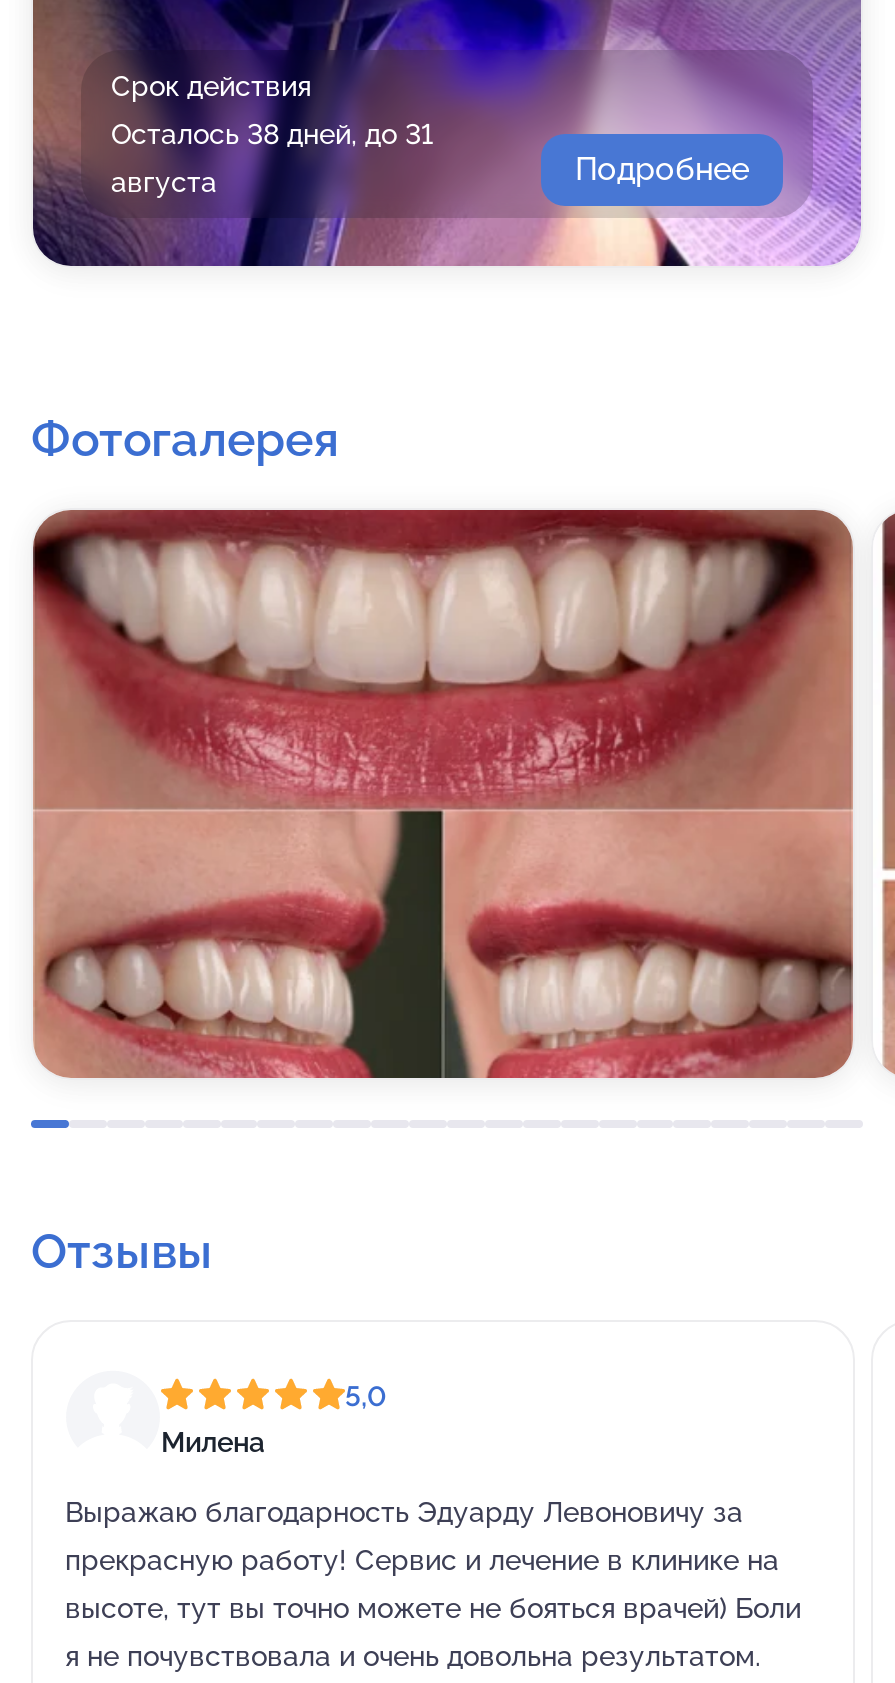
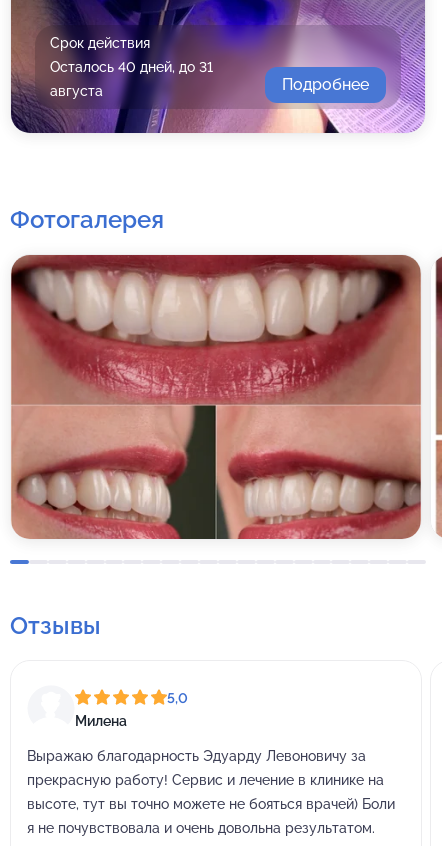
- Осталось 38 дней, до 31
+ Осталось 40 дней, до 31
